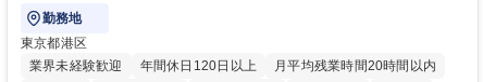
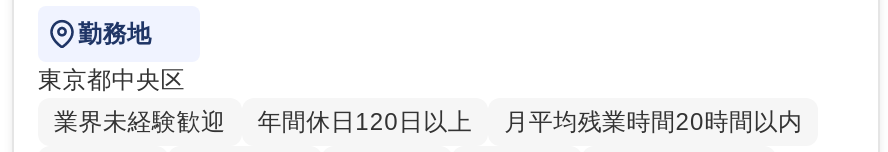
- 東京都港区
+ 東京都中央区
